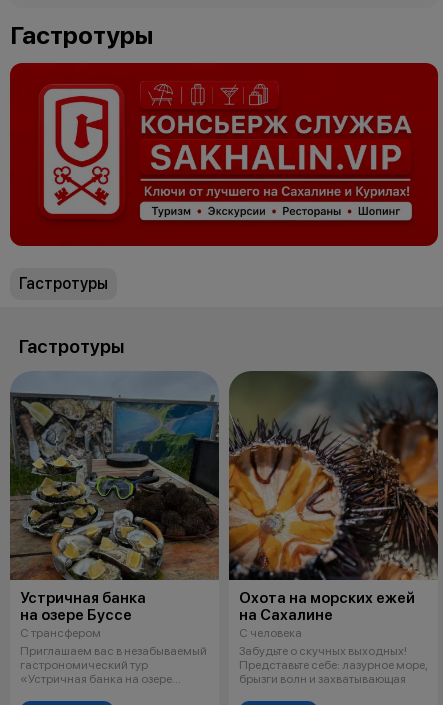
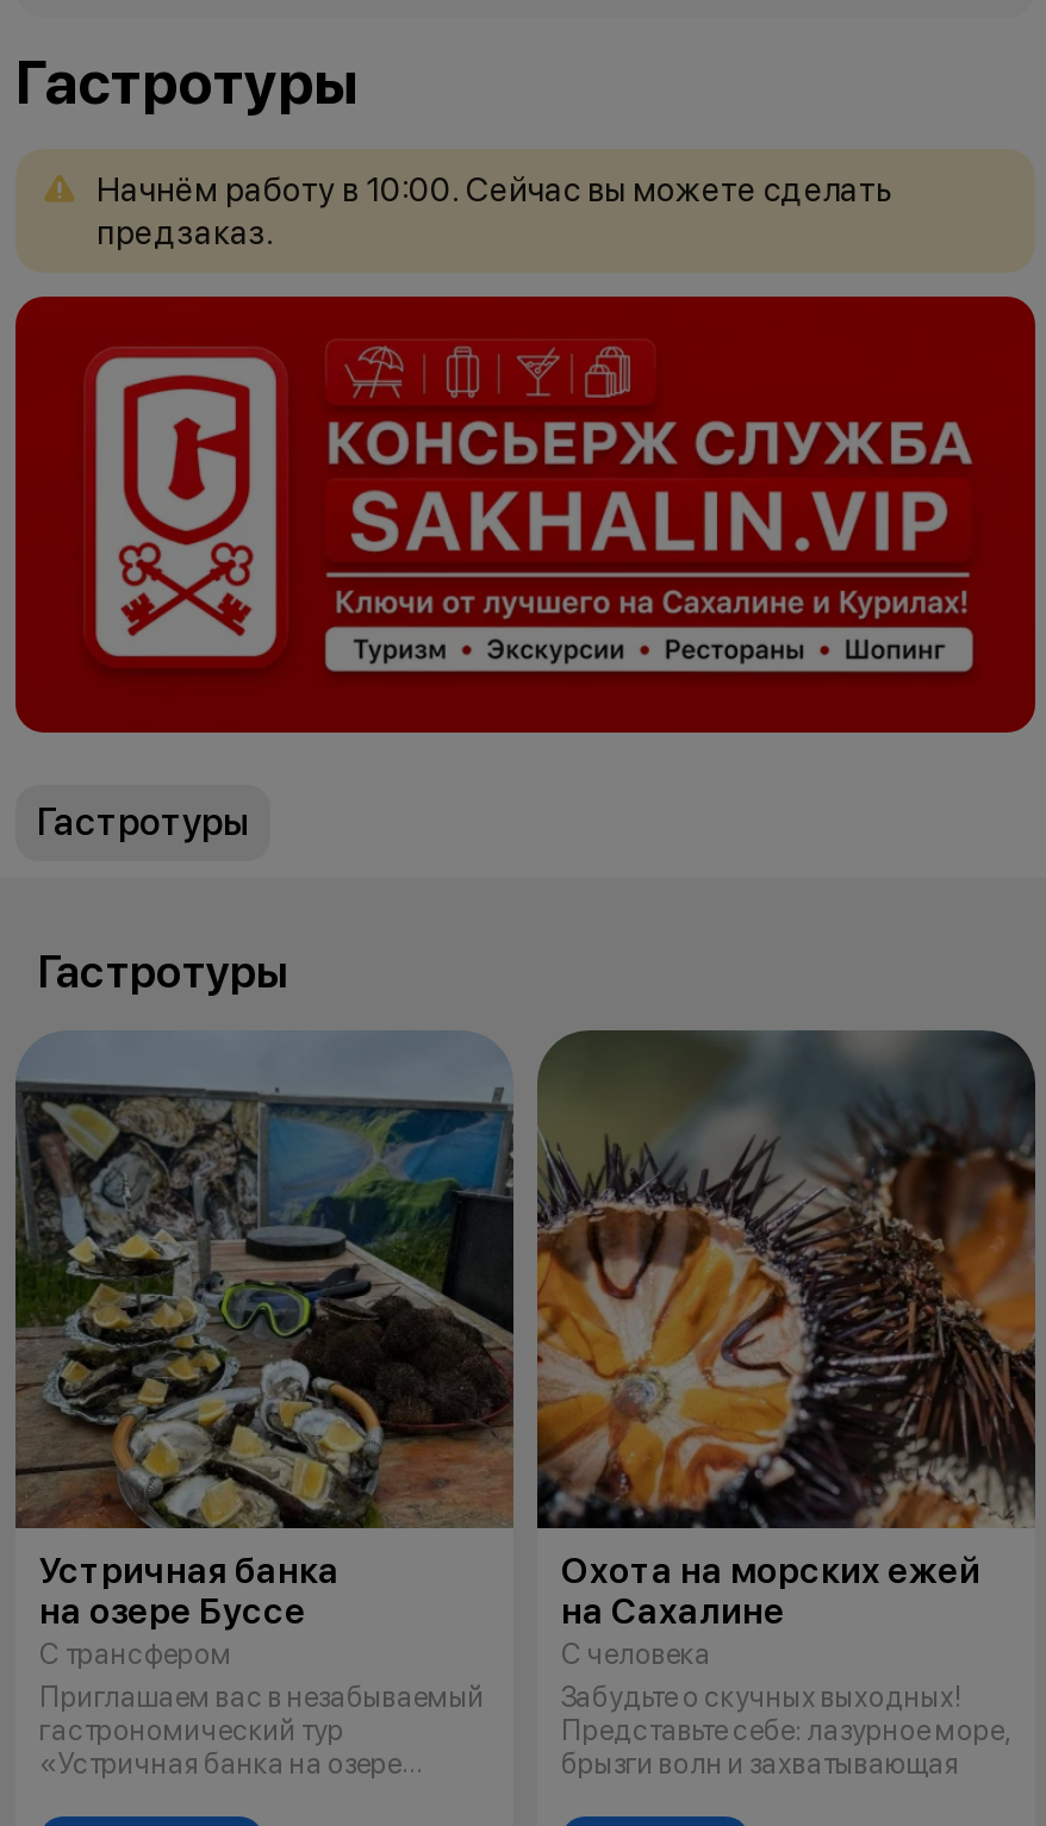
+ Начнём работу в 10:00. Сейчас вы можете сделать
+ предзаказ.
